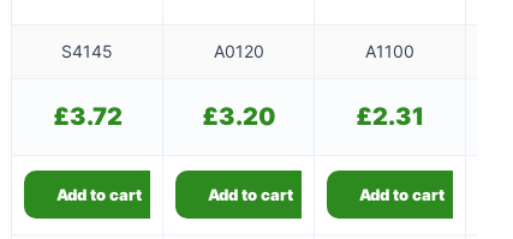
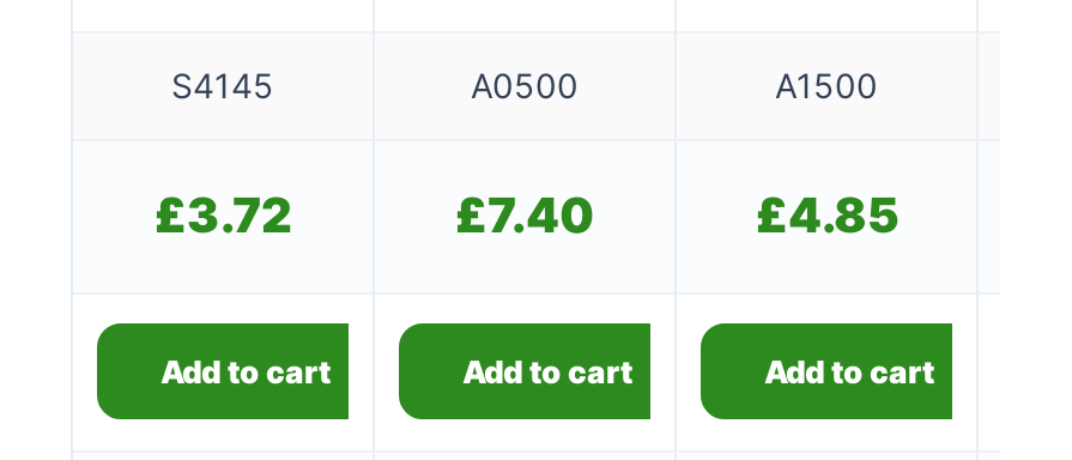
- A0120
- A1100
+ A0500
+ A1500

- £3.20
+ £7.40

- £2.31
+ £4.85
